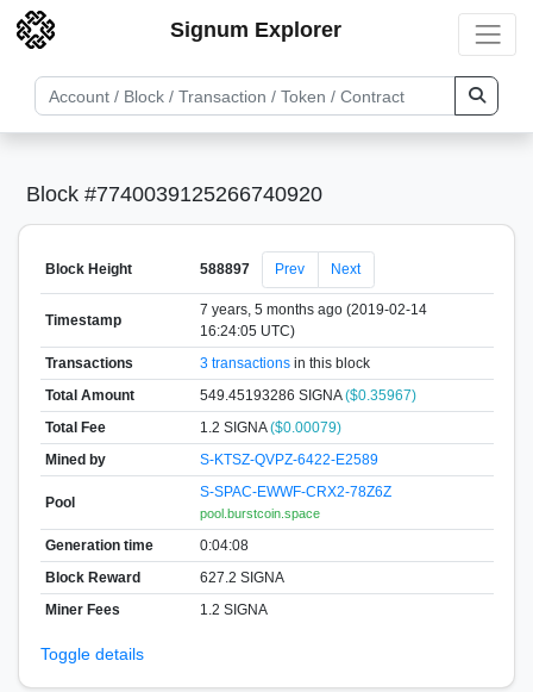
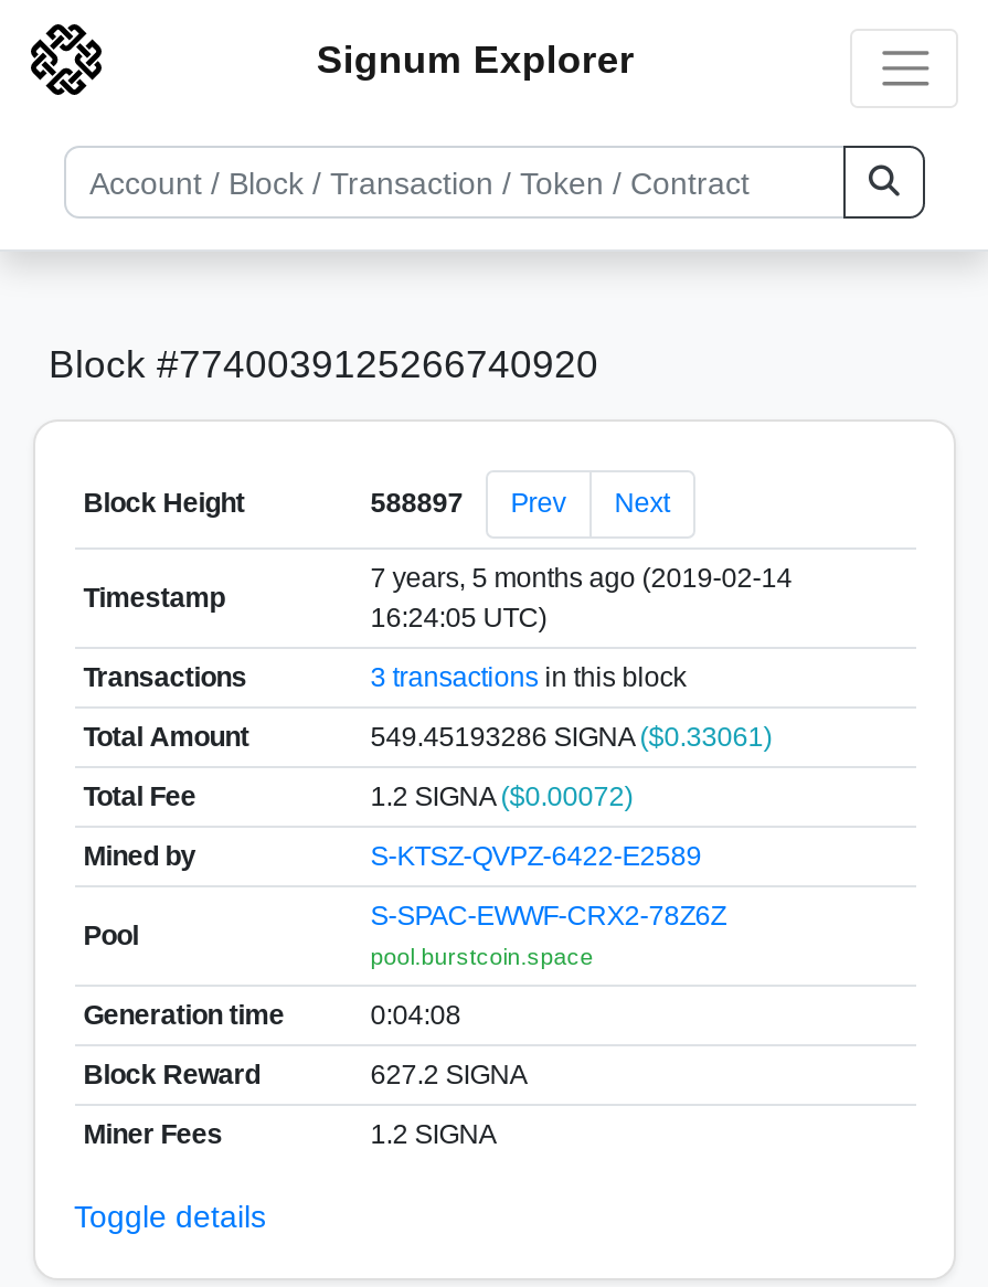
- 549.45193286 SIGNA ($0.35967)
+ 549.45193286 SIGNA ($0.33061)

- 1.2 SIGNA ($0.00079)
+ 1.2 SIGNA ($0.00072)
